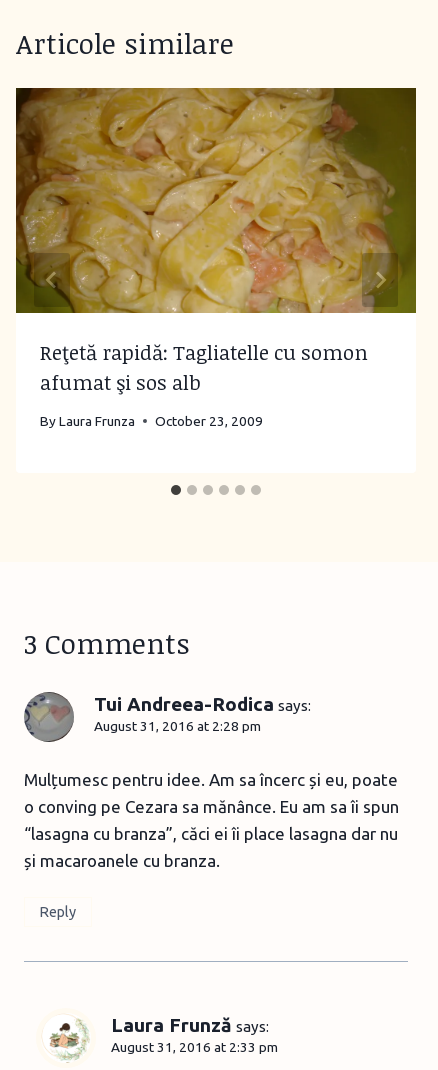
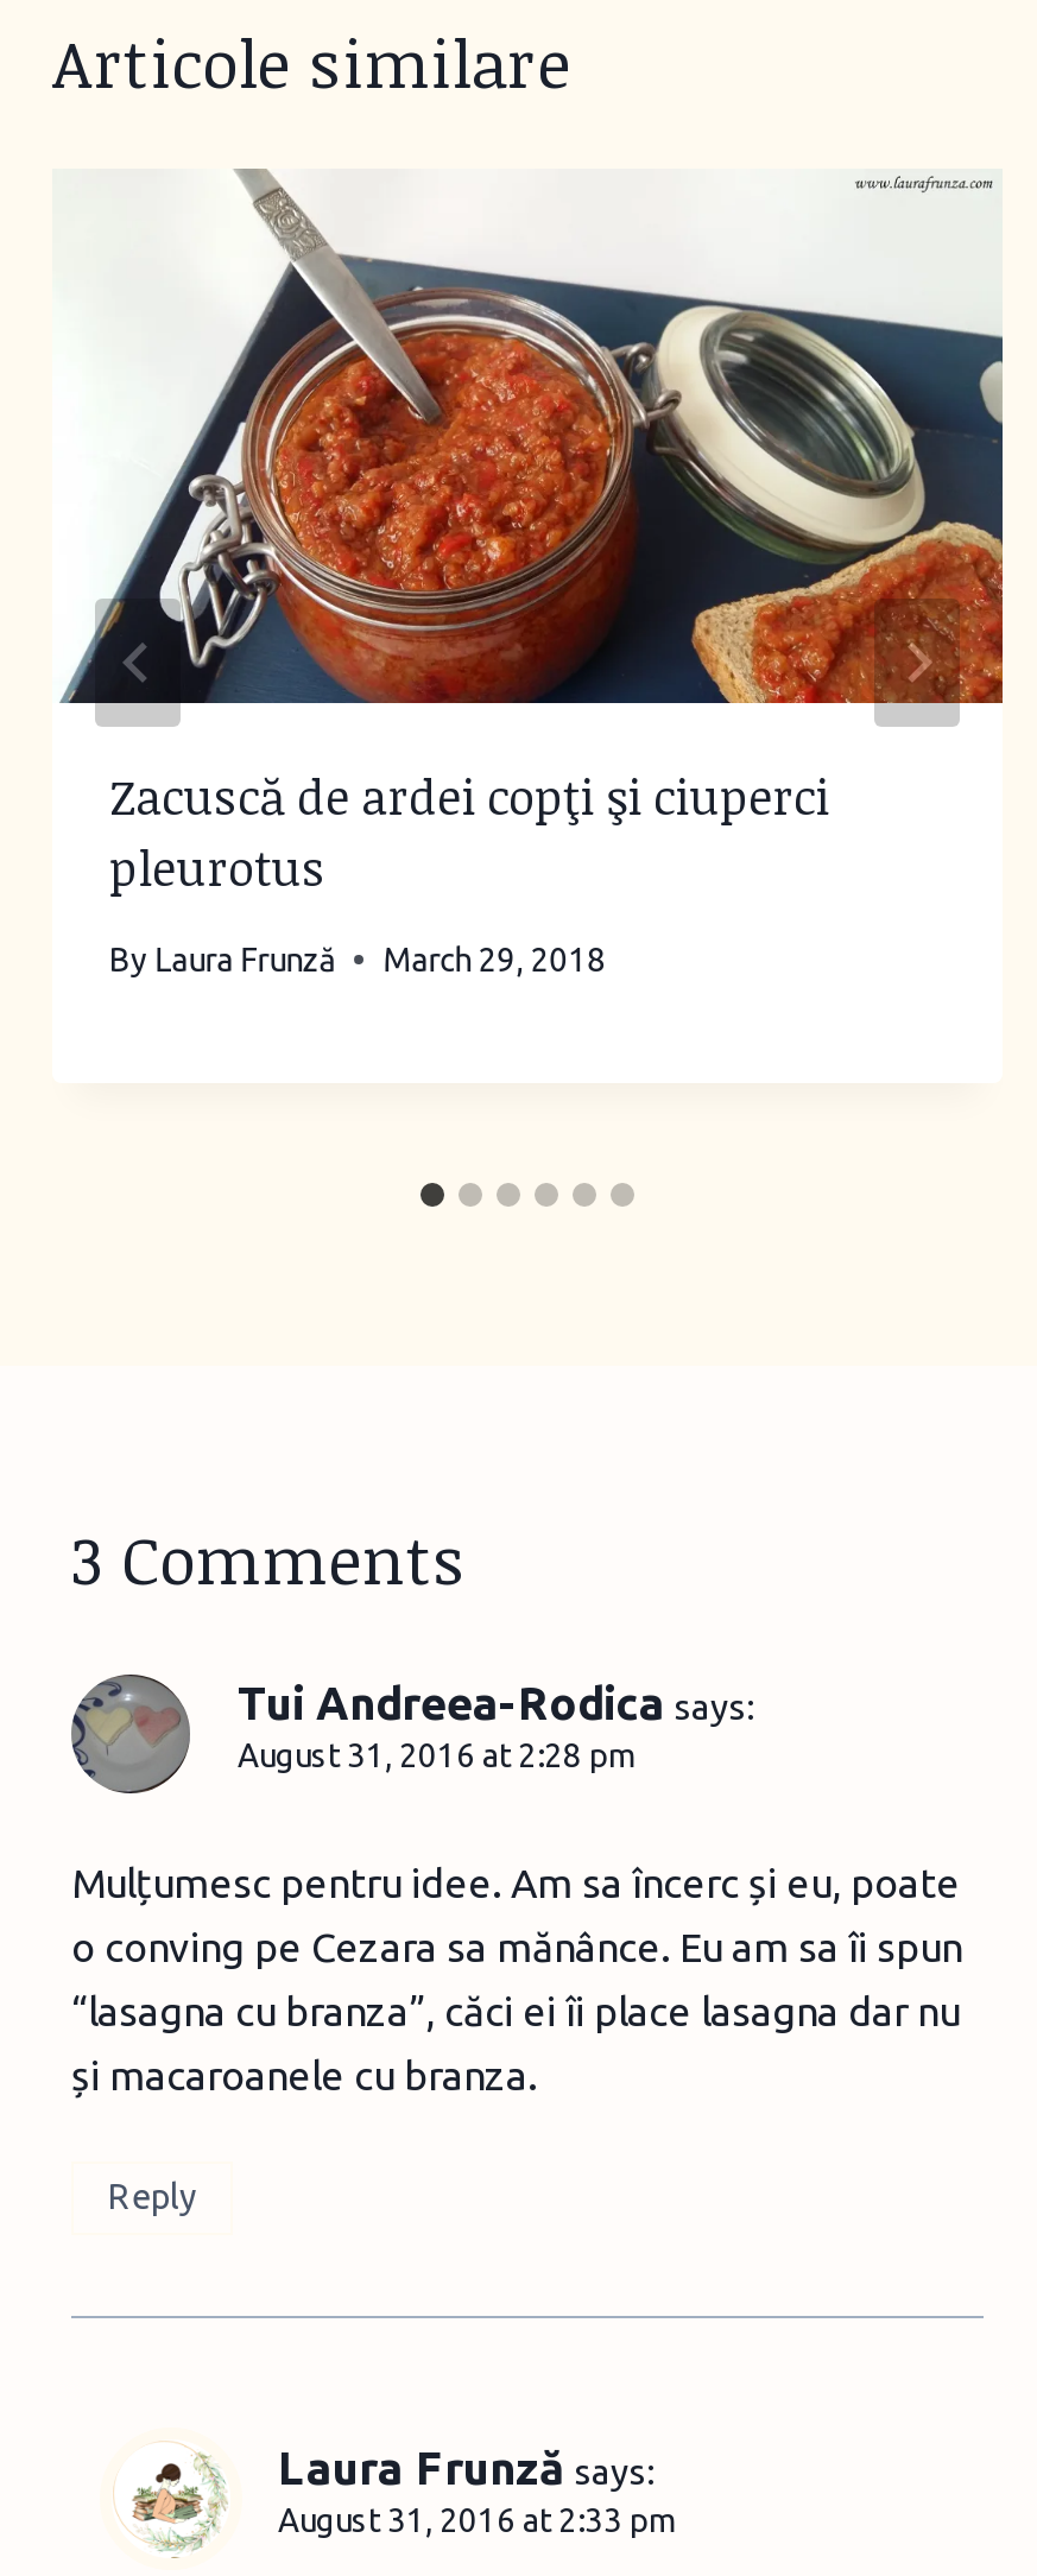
- [image]
- Reţetă rapidă: Tagliatelle cu somon
- afumat şi sos alb
+ [image]
+ Zacuscă de ardei copţi şi ciuperci
+ pleurotus

- By Laura Frunza
- October 23, 2009
+ By Laura Frunză
+ March 29, 2018
